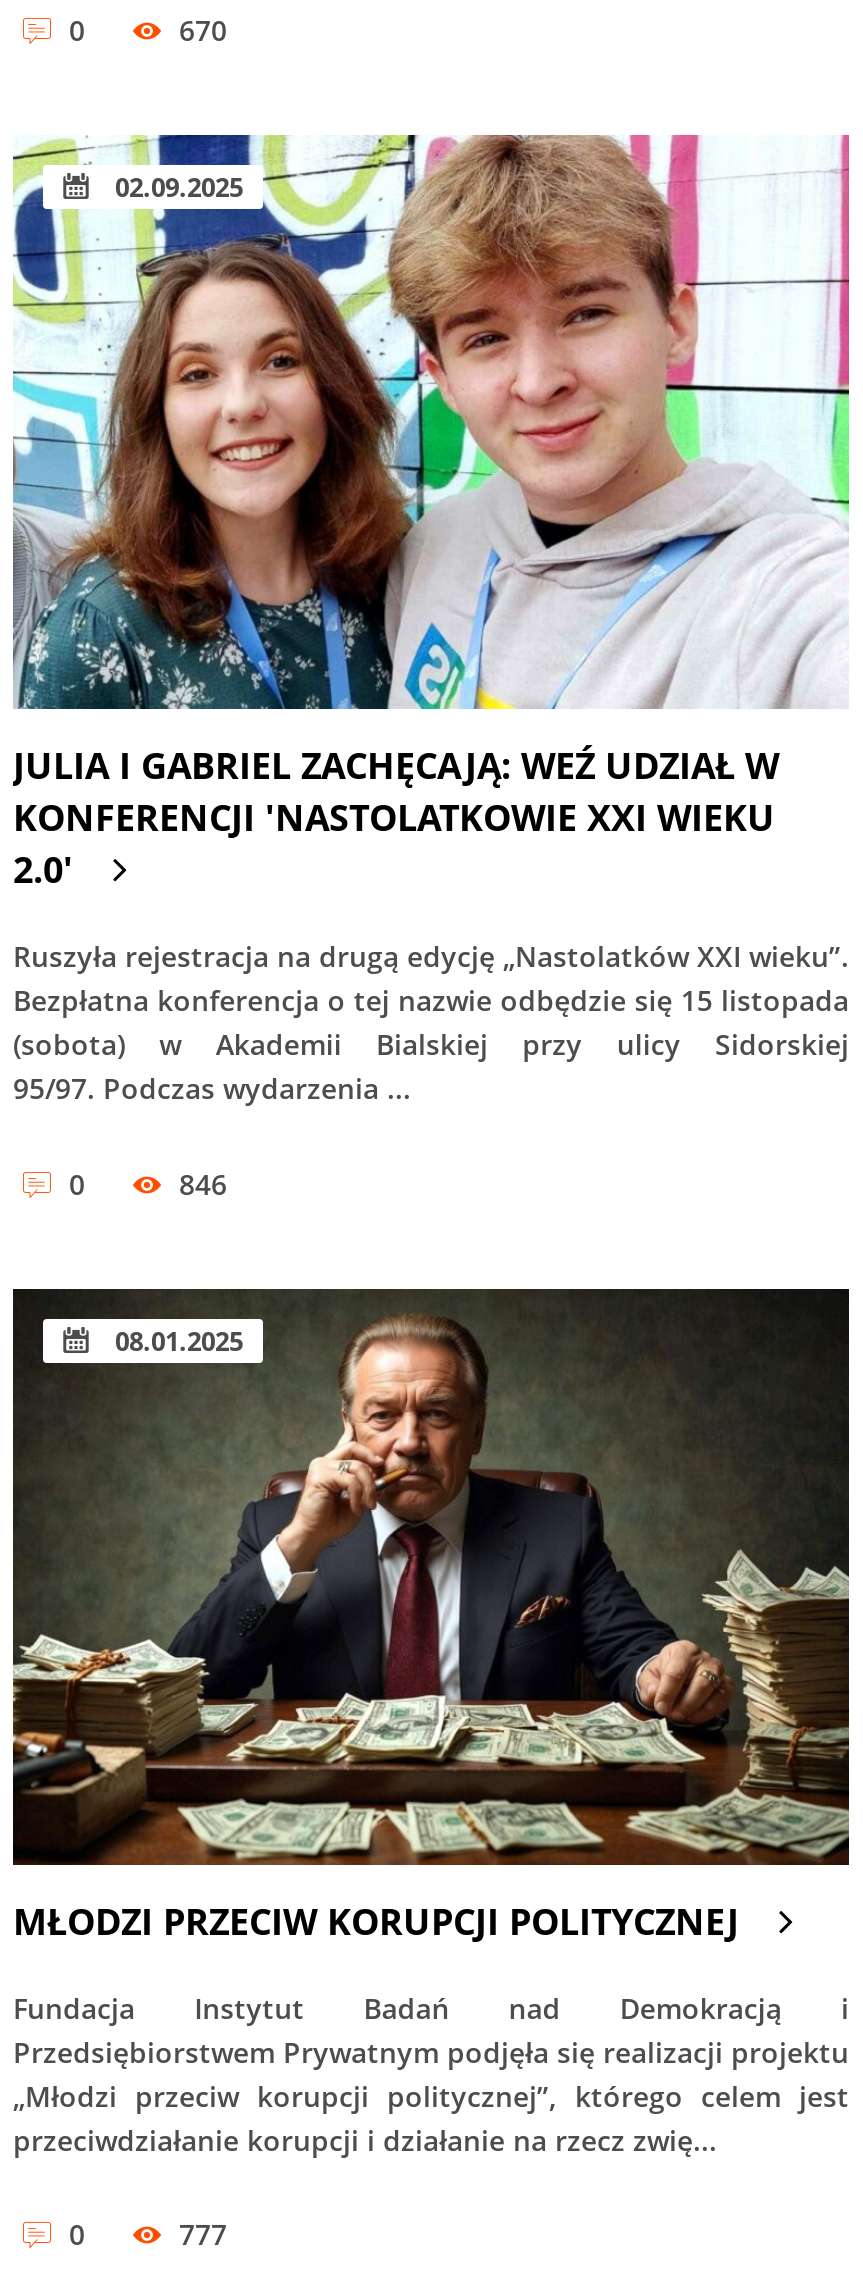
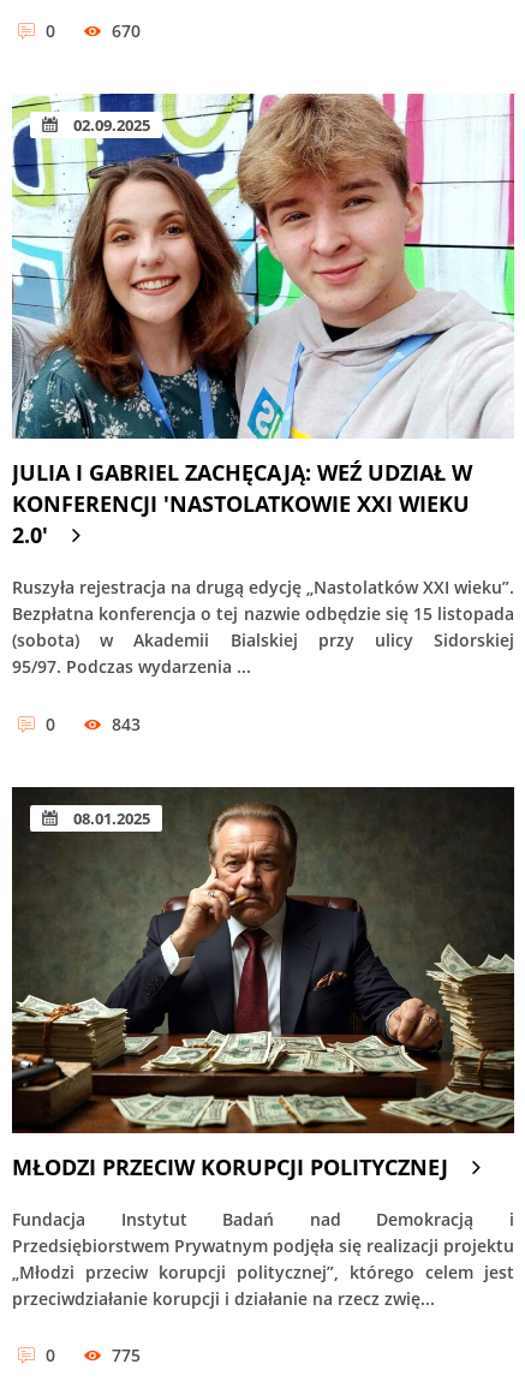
- 846
+ 843

- 777
+ 775
